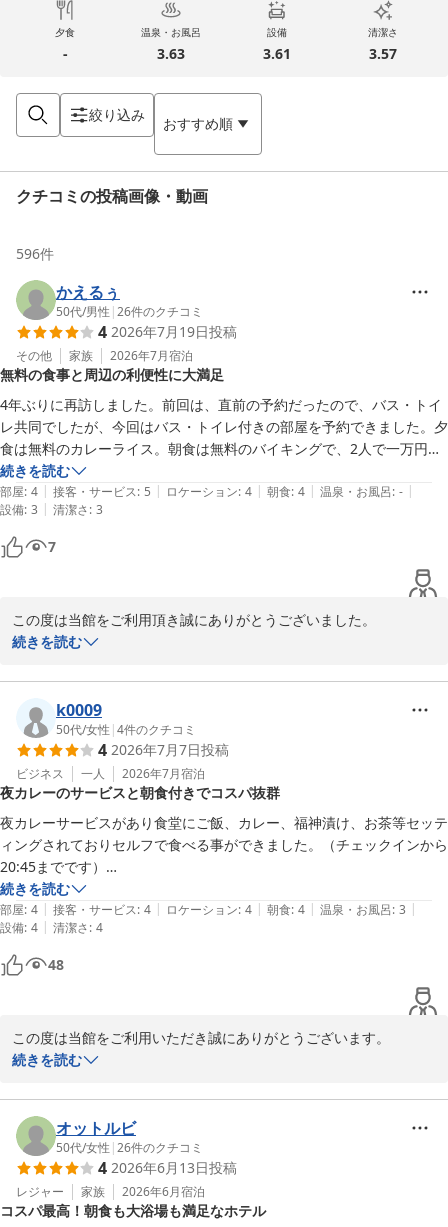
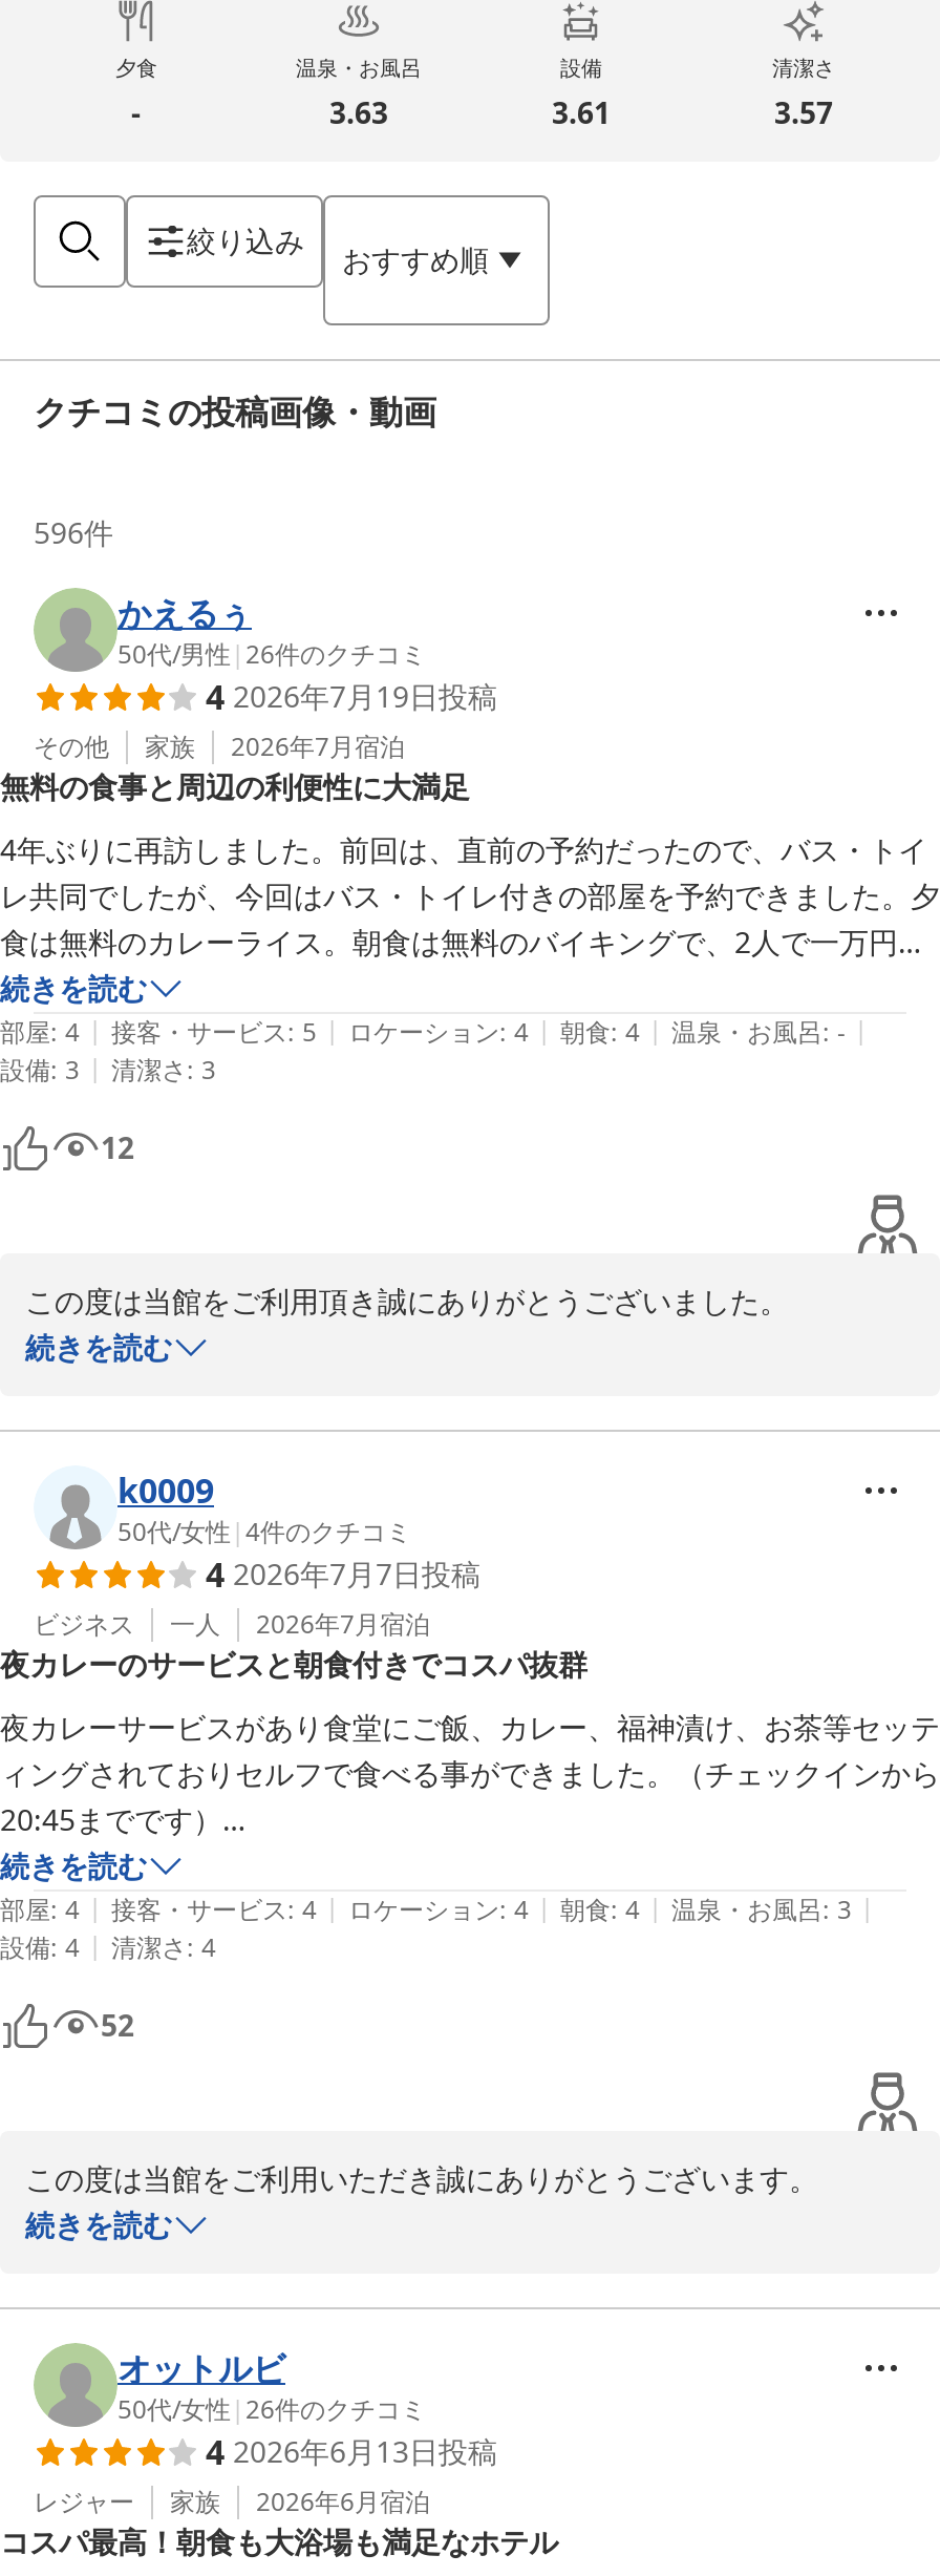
- 7
+ 12

- 48
+ 52
